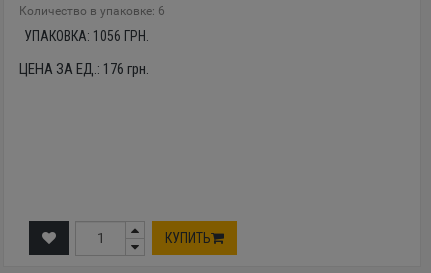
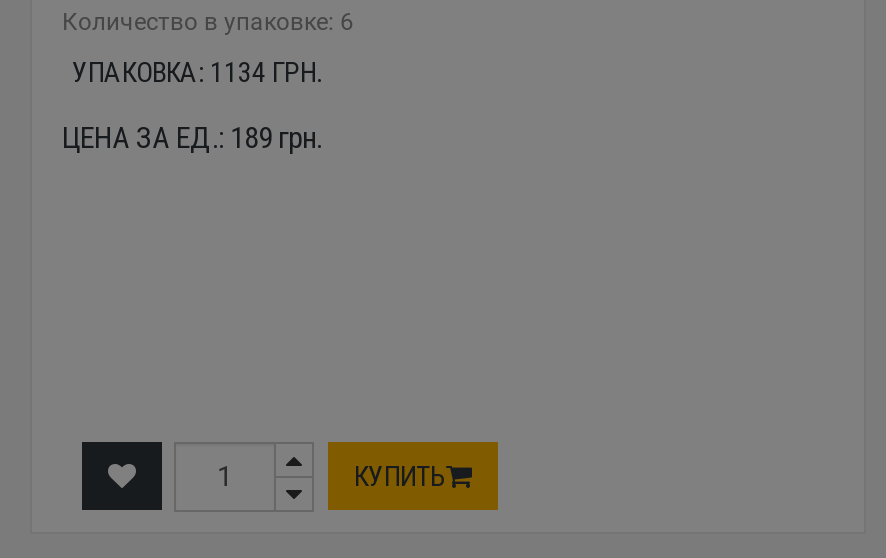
- УПАКОВКА: 1056 ГРН.
+ УПАКОВКА: 1134 ГРН.

- ЦЕНА ЗА ЕД.: 176 грн.
+ ЦЕНА ЗА ЕД.: 189 грн.
